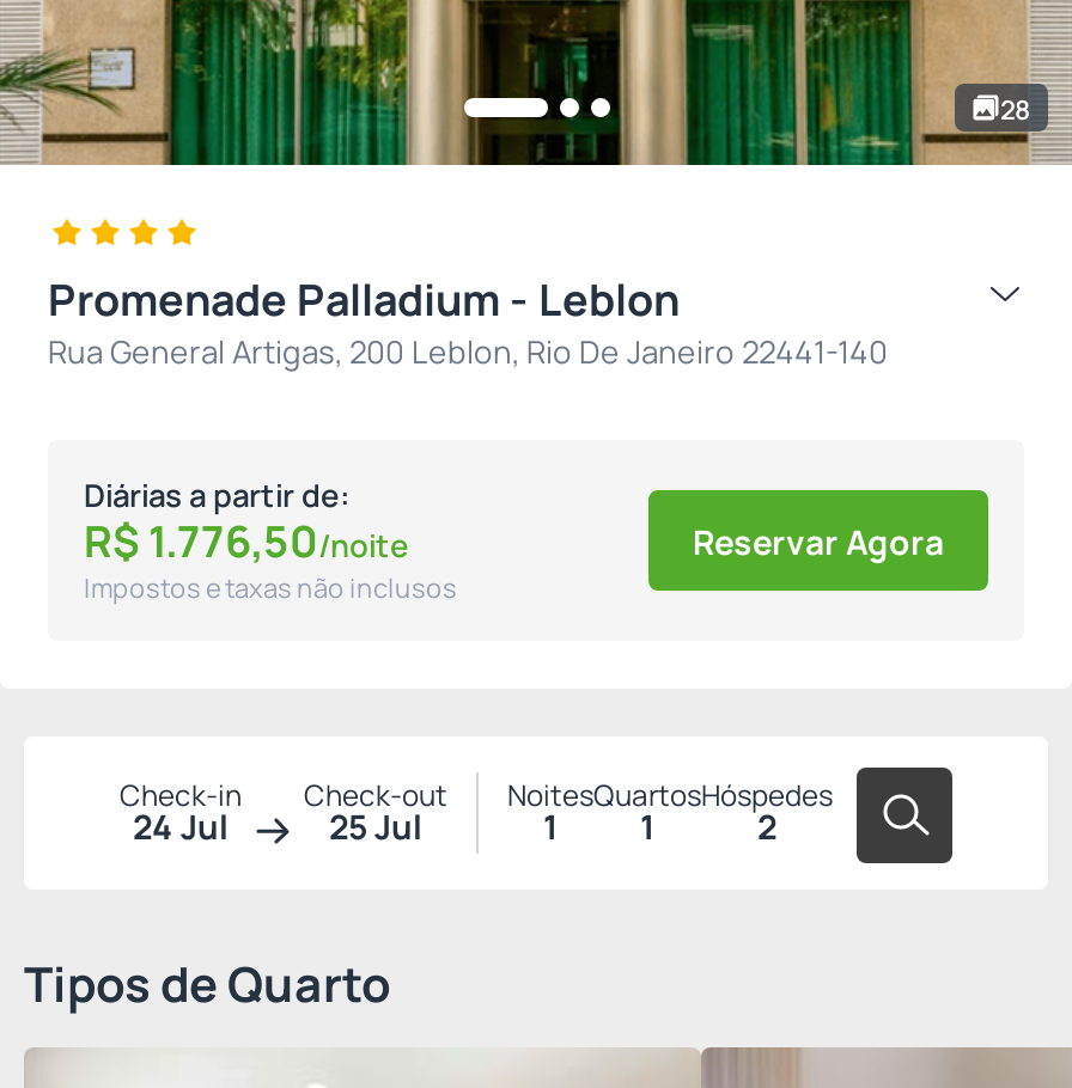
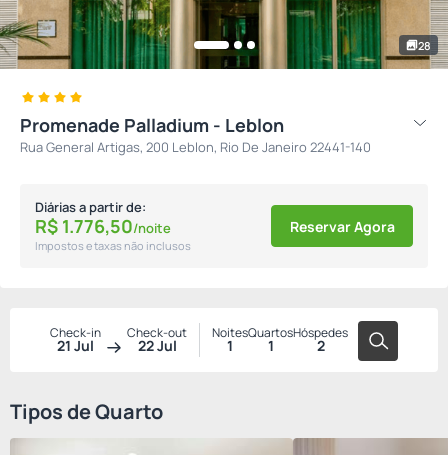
- 24 Jul
+ 21 Jul

- 25 Jul
+ 22 Jul
